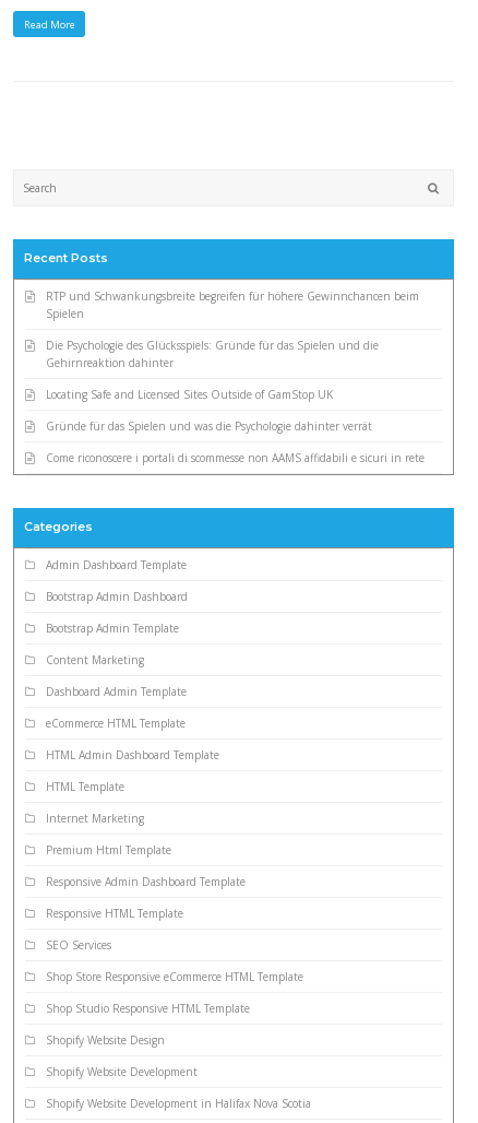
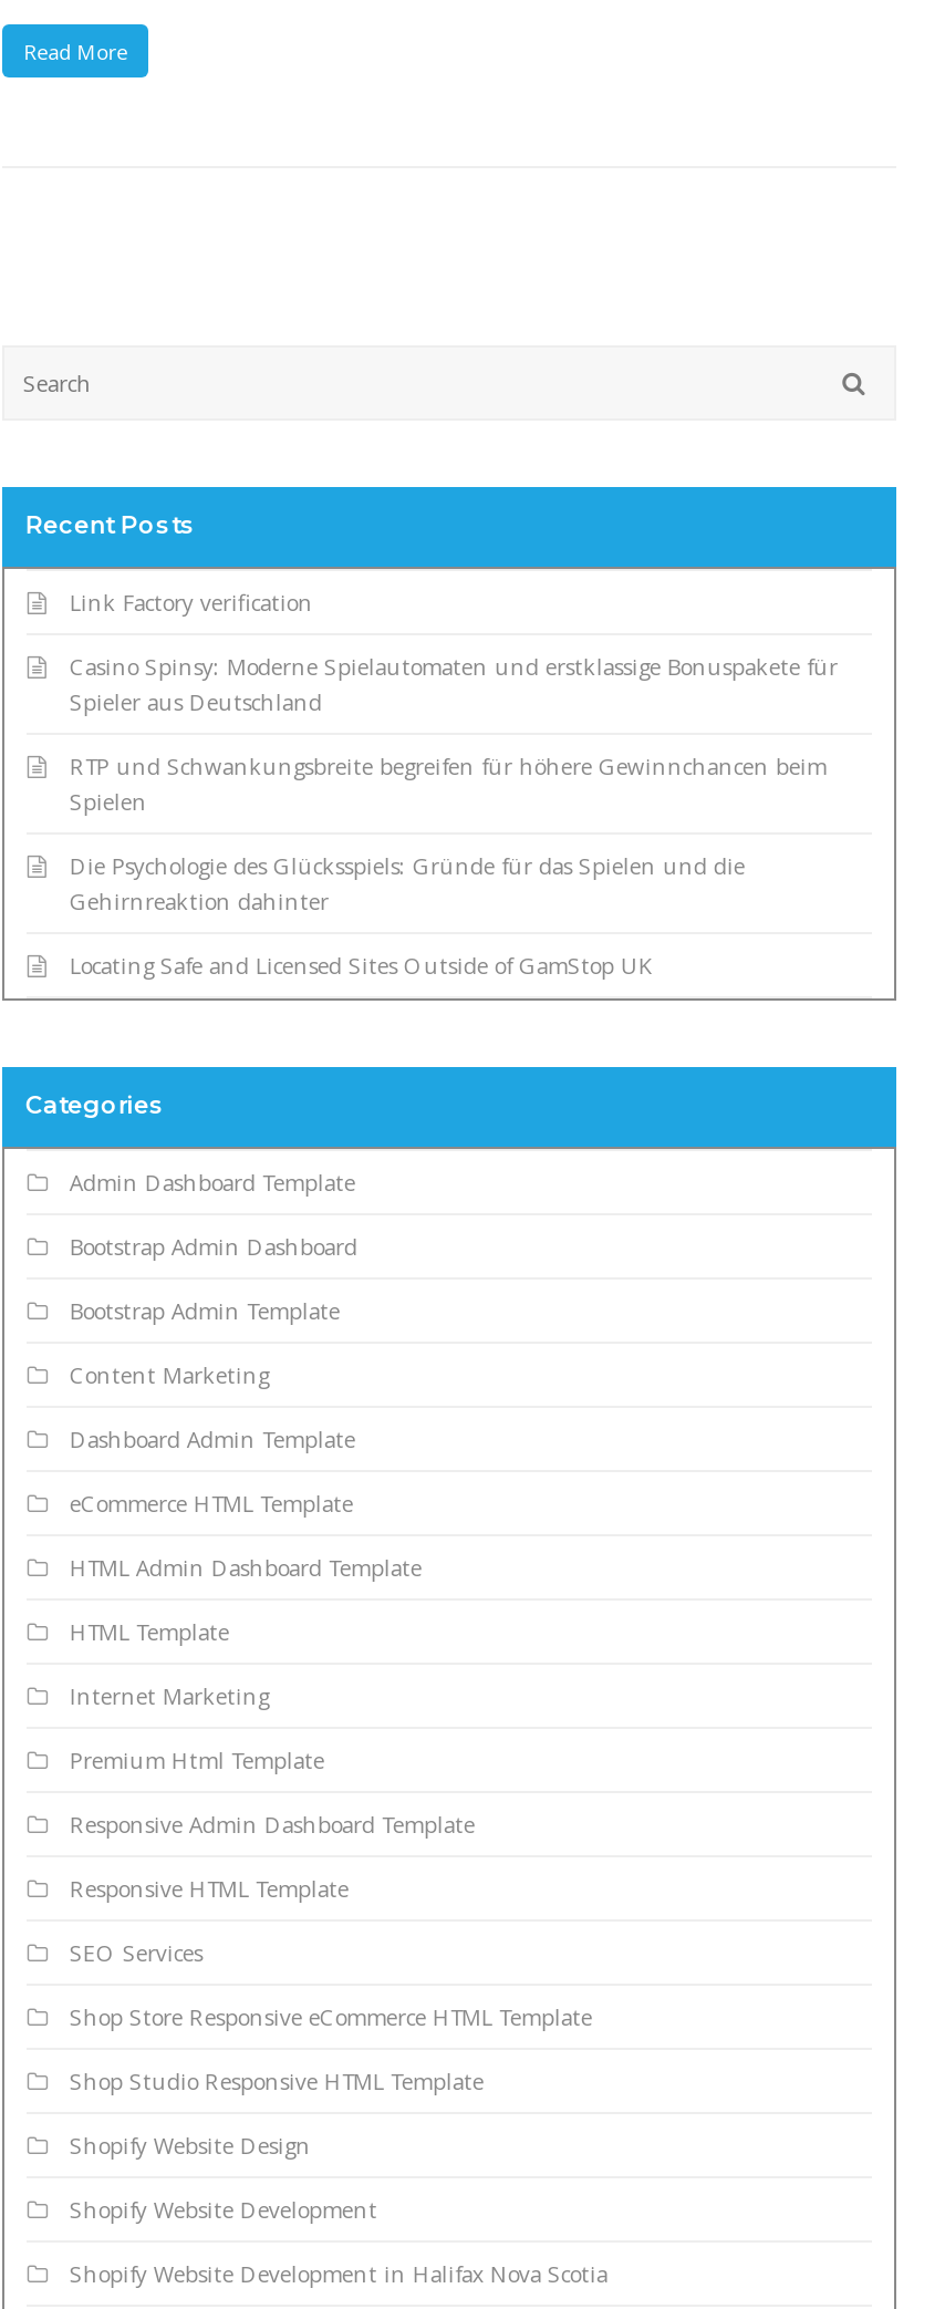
+ Link Factory verification
+ Casino Spinsy: Moderne Spielautomaten und erstklassige Bonuspakete für
+ Spieler aus Deutschland

moved down: RTP und Schwankungsbreite begreifen für höhere Gewinnchancen beim | Spielen | Die Psychologie des Glücksspiels: Gründe für das Spielen und die | Gehirnreaktion dahinter | Locating Safe and Licensed Sites Outside of GamStop UK

- Gründe für das Spielen und was die Psychologie dahinter verrät
- Come riconoscere i portali di scommesse non AAMS affidabili e sicuri in rete
